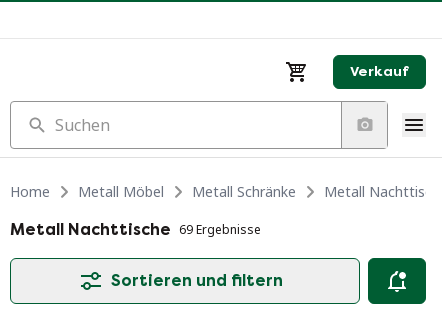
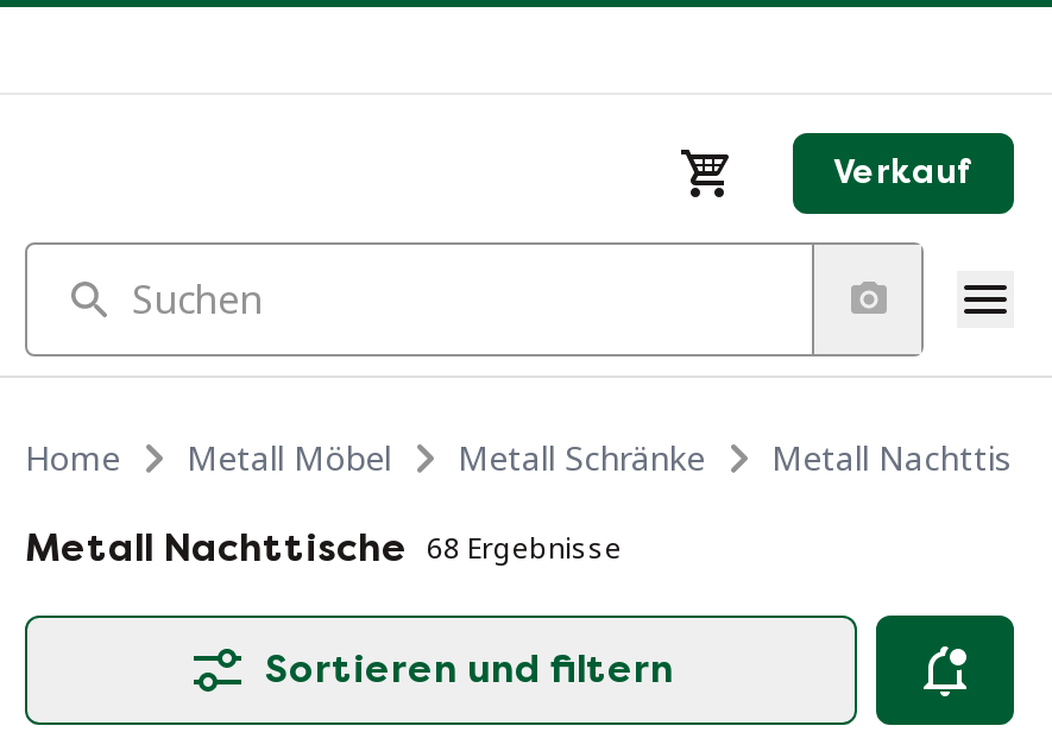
- Metall Nachttische 69 Ergebnisse
+ Metall Nachttische 68 Ergebnisse
